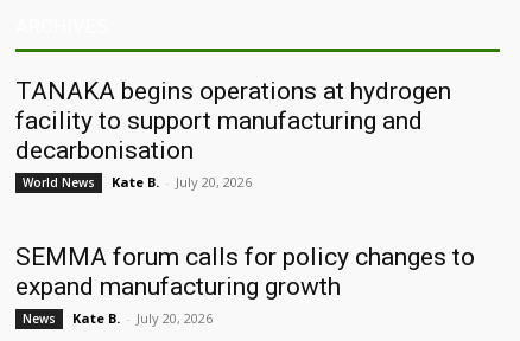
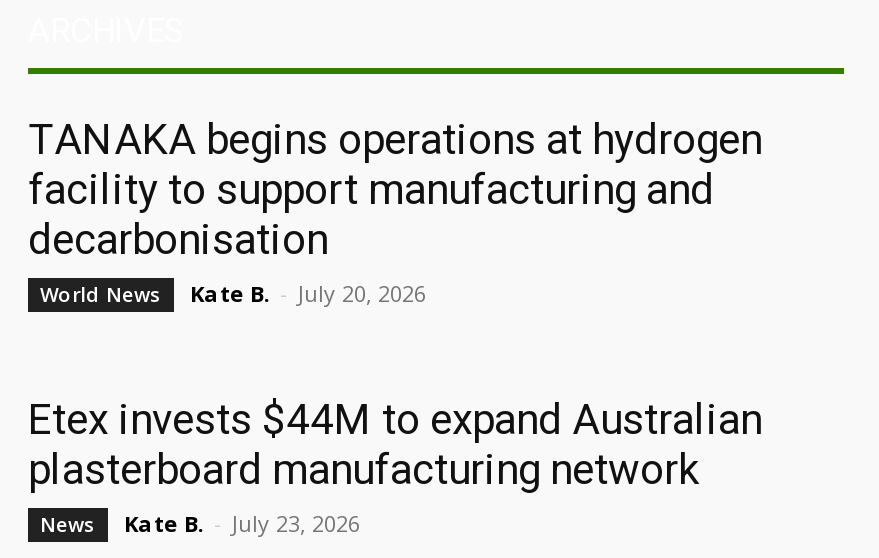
- SEMMA forum calls for policy changes to
- expand manufacturing growth
+ Etex invests $44M to expand Australian
+ plasterboard manufacturing network

- News Kate B. - July 20, 2026
+ News Kate B. - July 23, 2026
